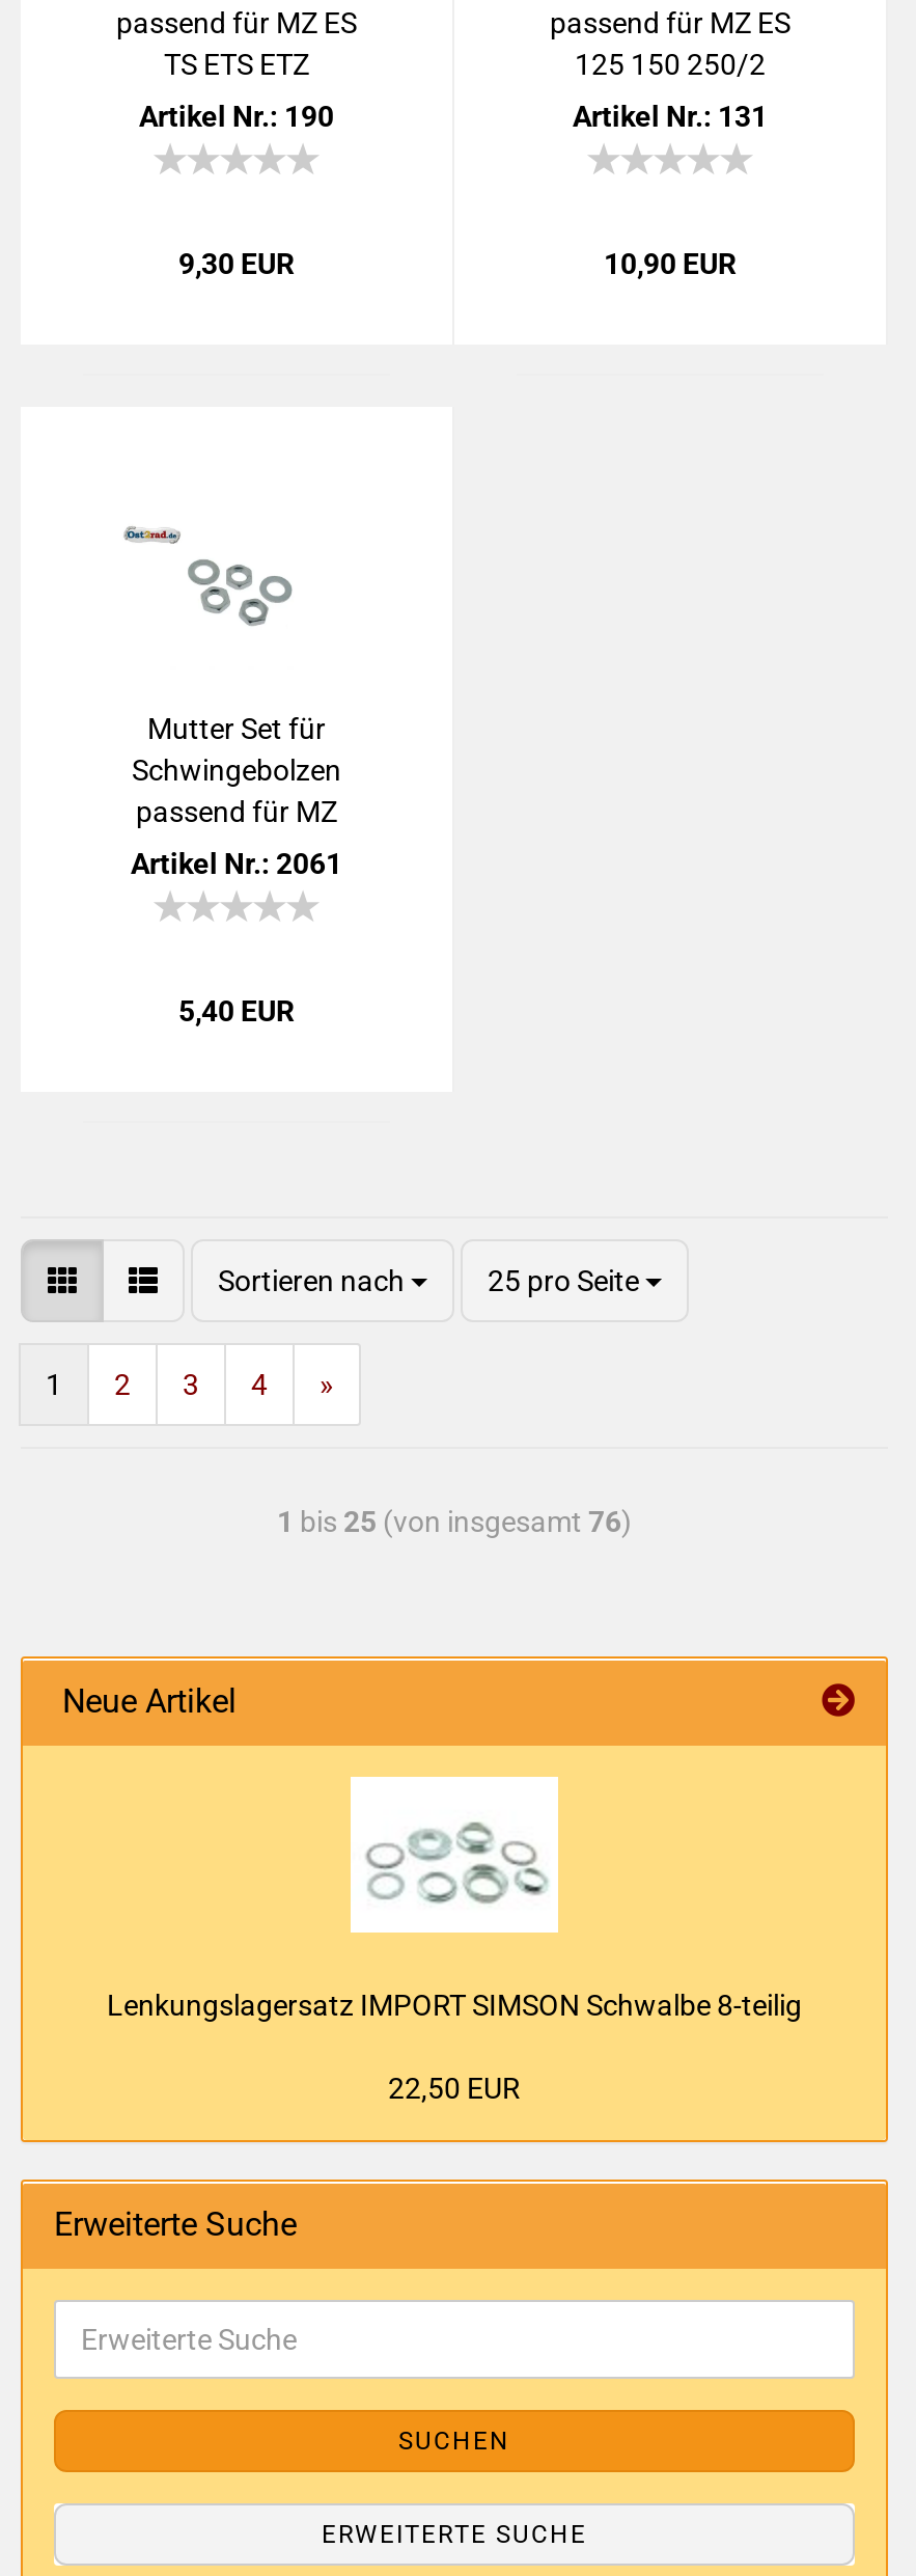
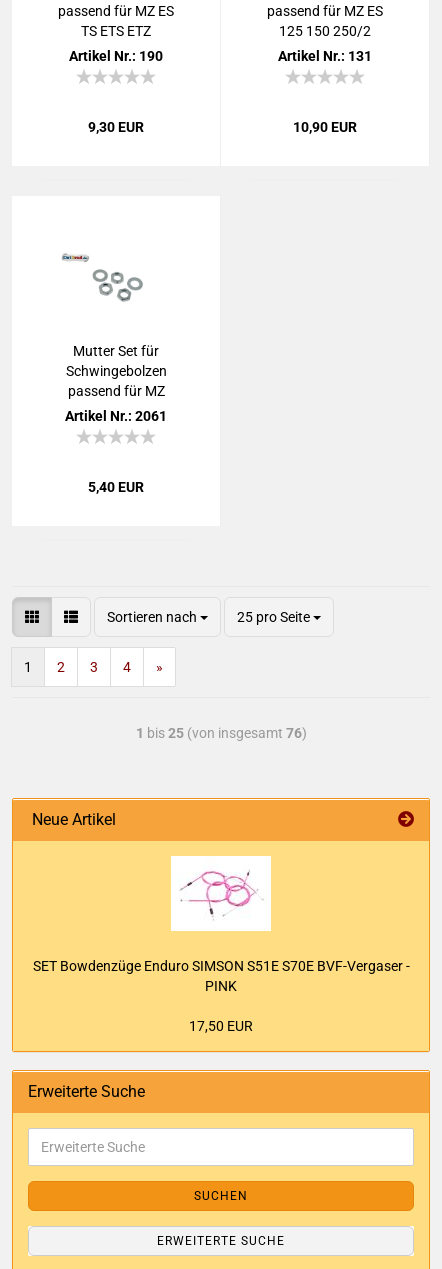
- [image]
+ [image]

- Lenkungslagersatz IMPORT SIMSON Schwalbe 8-teilig
+ SET Bowdenzüge Enduro SIMSON S51E S70E BVF-Vergaser -
+ PINK

- 22,50 EUR
+ 17,50 EUR
